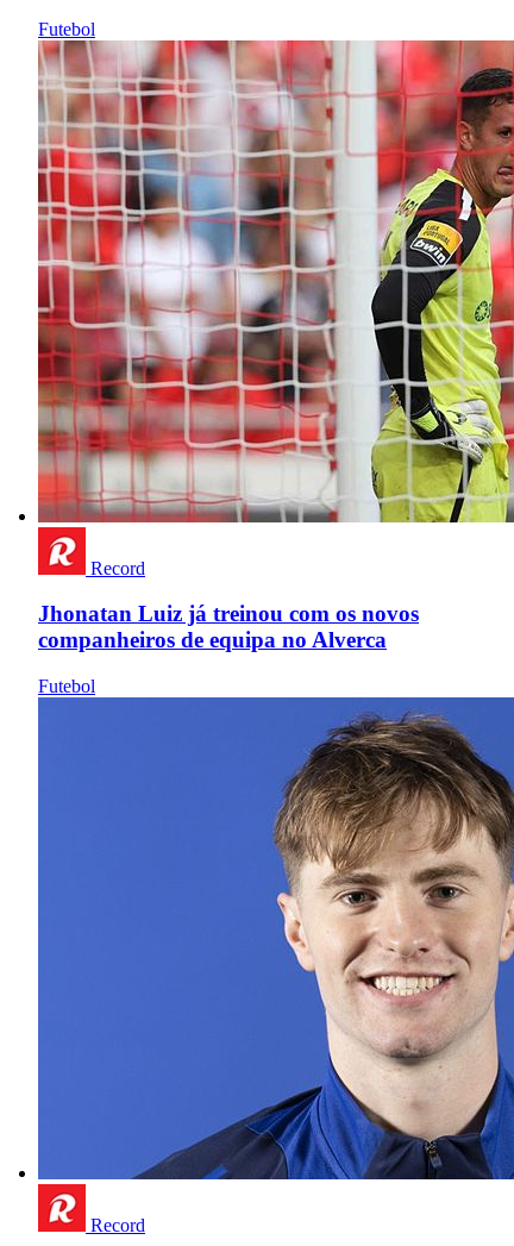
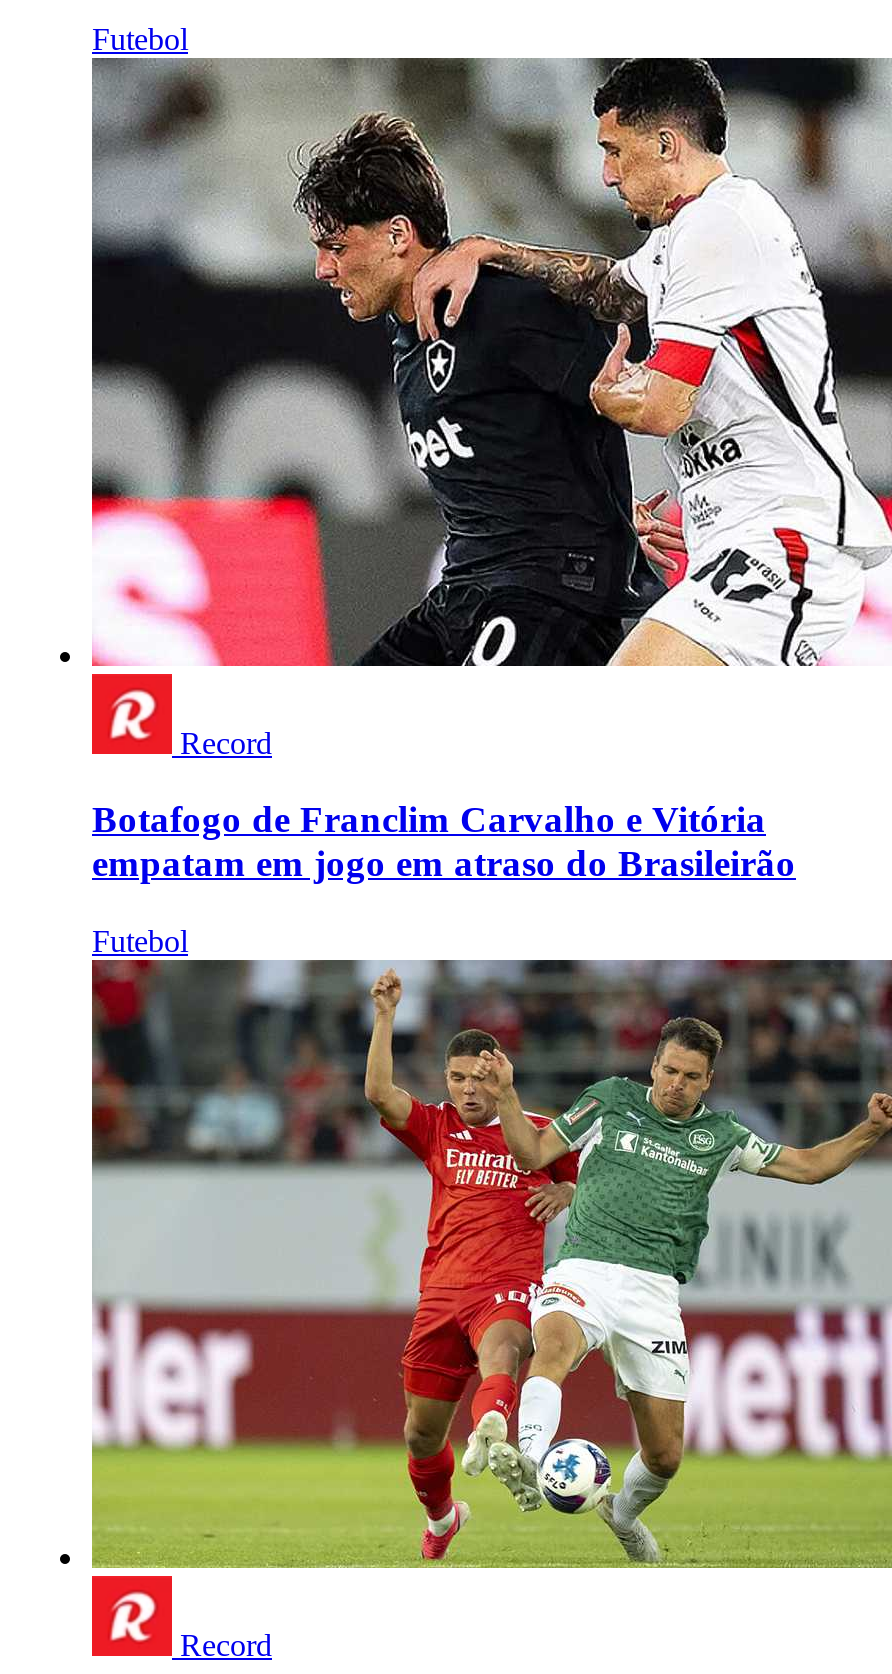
- [image]
+ [image]

- Jhonatan Luiz já treinou com os novos
- companheiros de equipa no Alverca
+ Botafogo de Franclim Carvalho e Vitória
+ empatam em jogo em atraso do Brasileirão

- [image]
+ [image]
